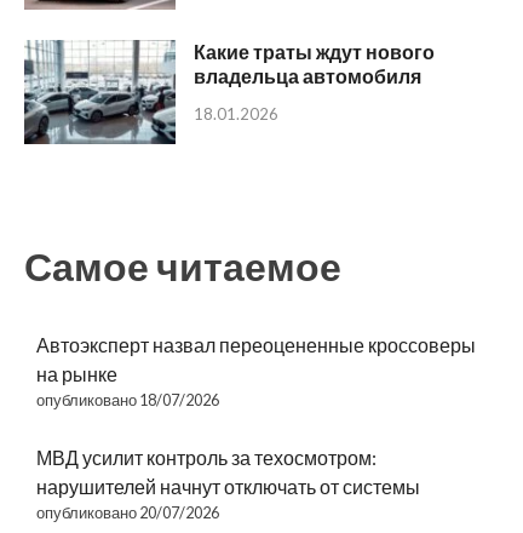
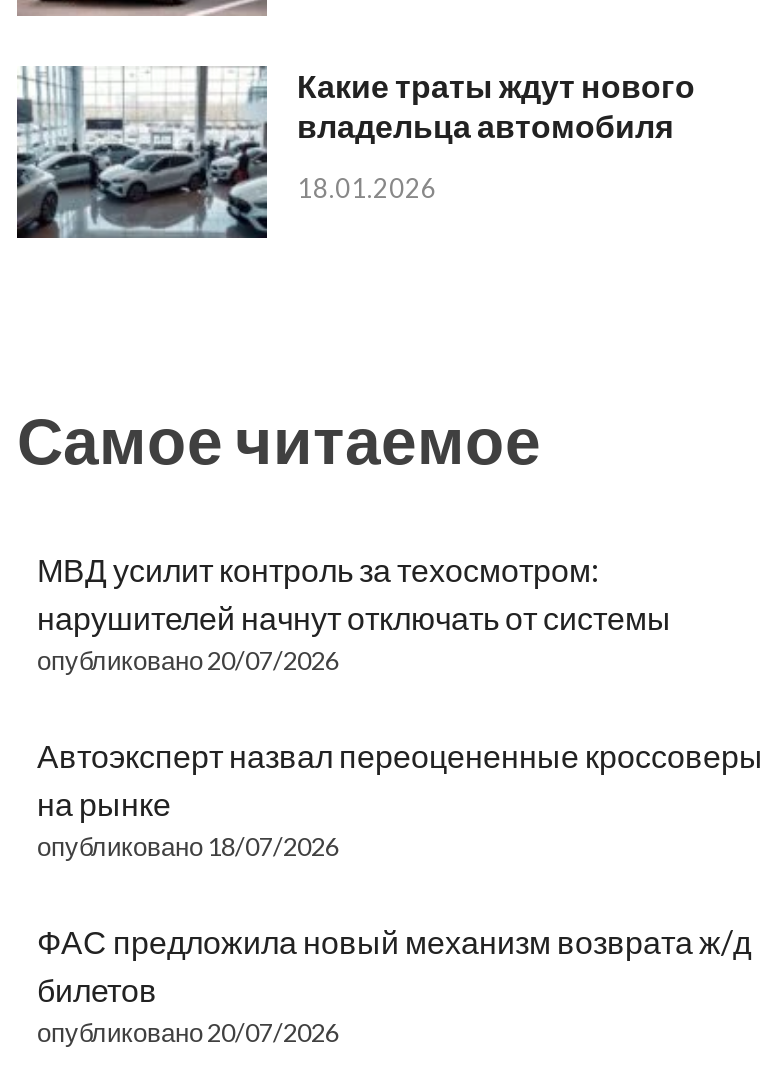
+ опубликовано 20/07/2026

+ ФАС предложила новый механизм возврата ж/д
+ билетов

moved up: МВД усилит контроль за техосмотром: | нарушителей начнут отключать от системы
